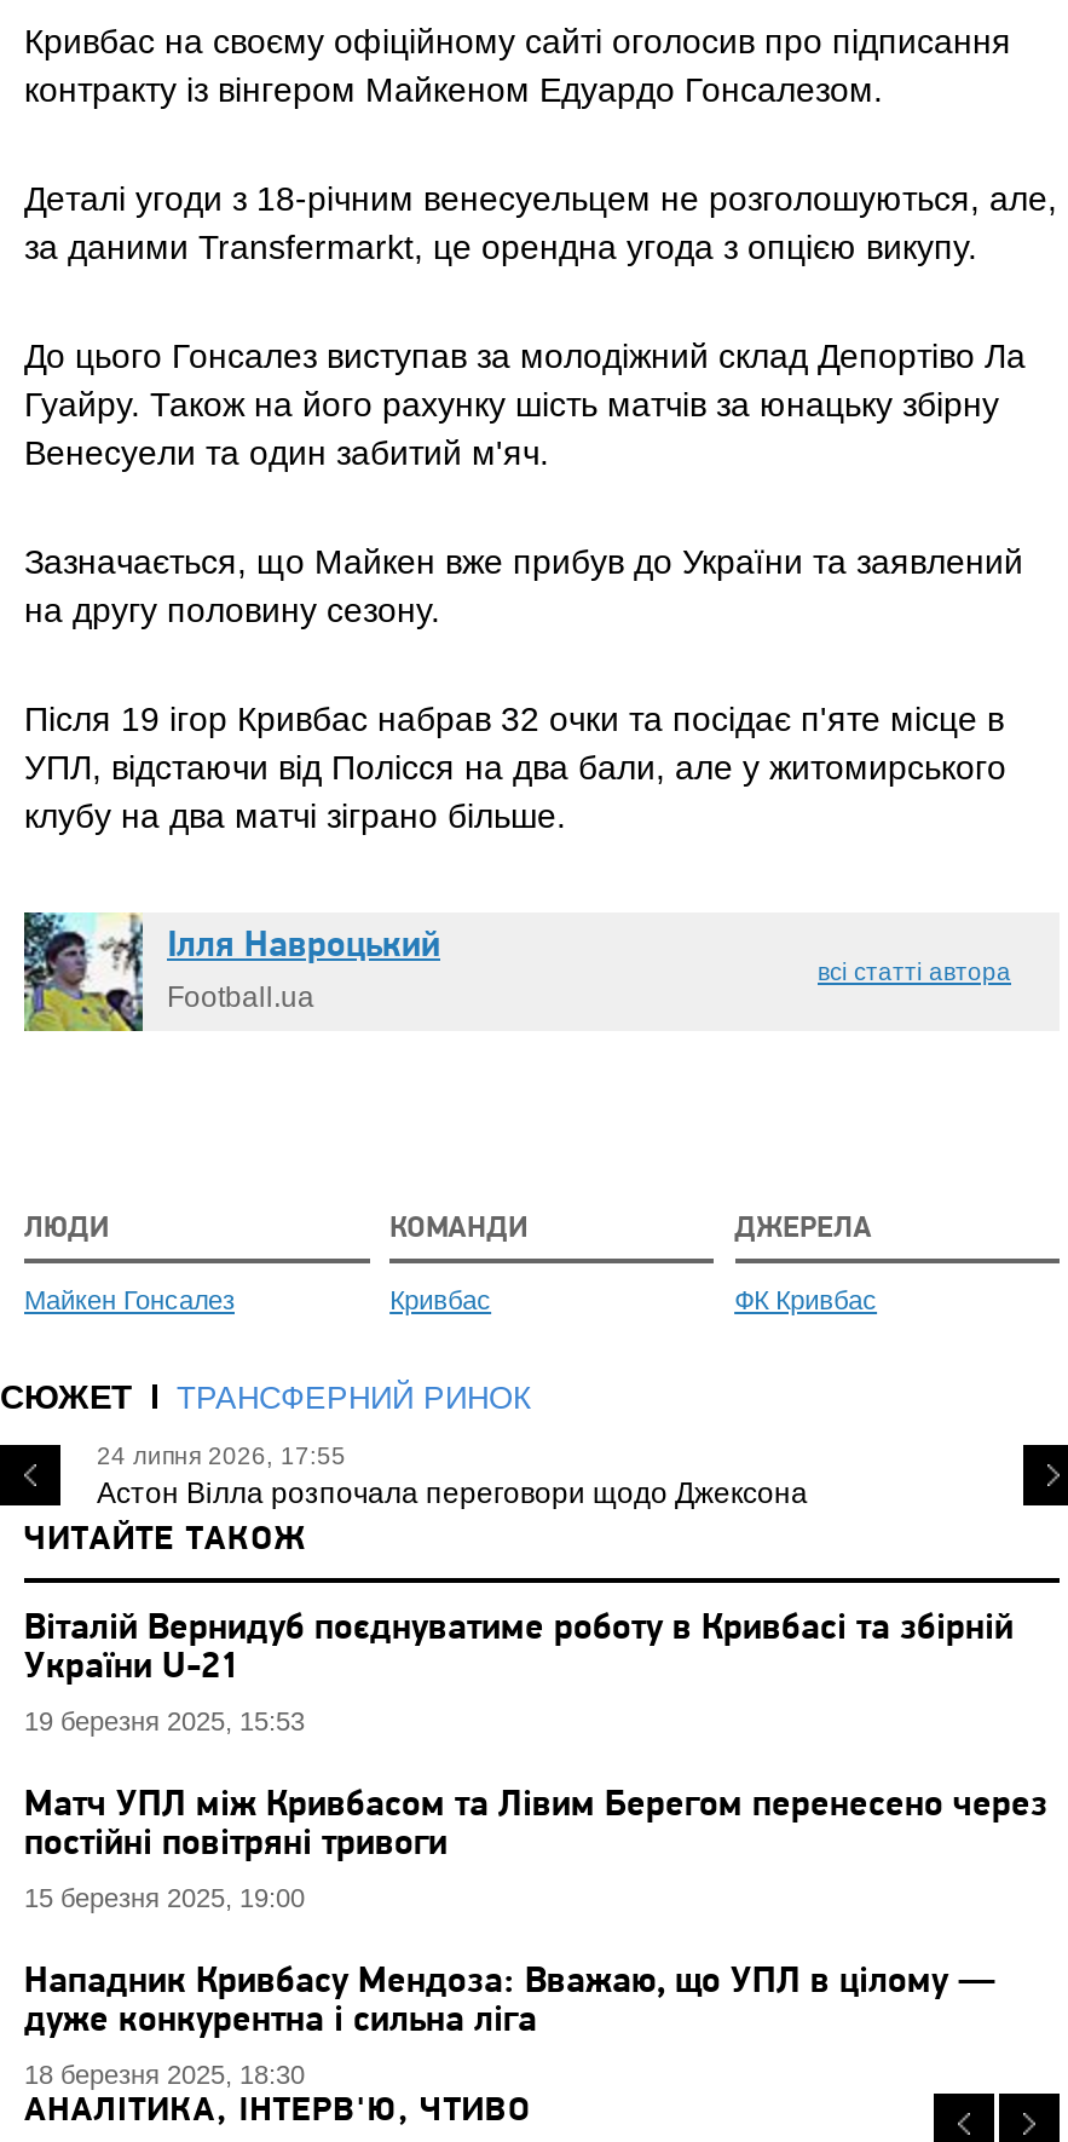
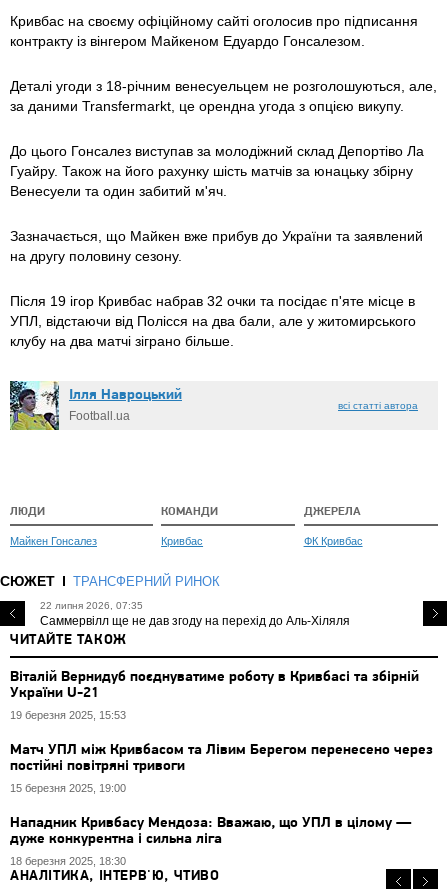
- 24 липня 2026, 17:55
- Астон Вілла розпочала переговори щодо Джексона
+ 22 липня 2026, 07:35
+ Саммервілл ще не дав згоду на перехід до Аль-Хіляля
